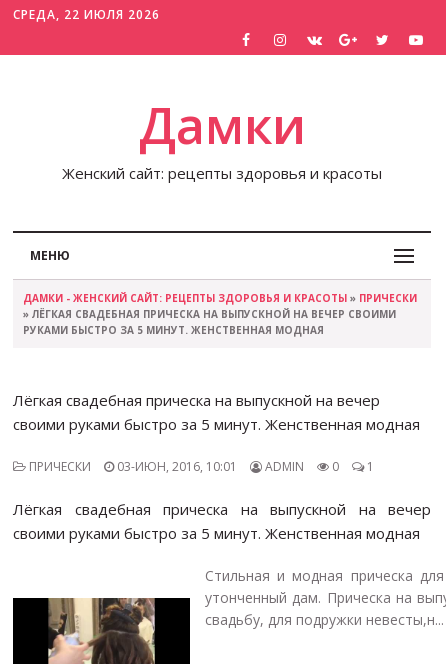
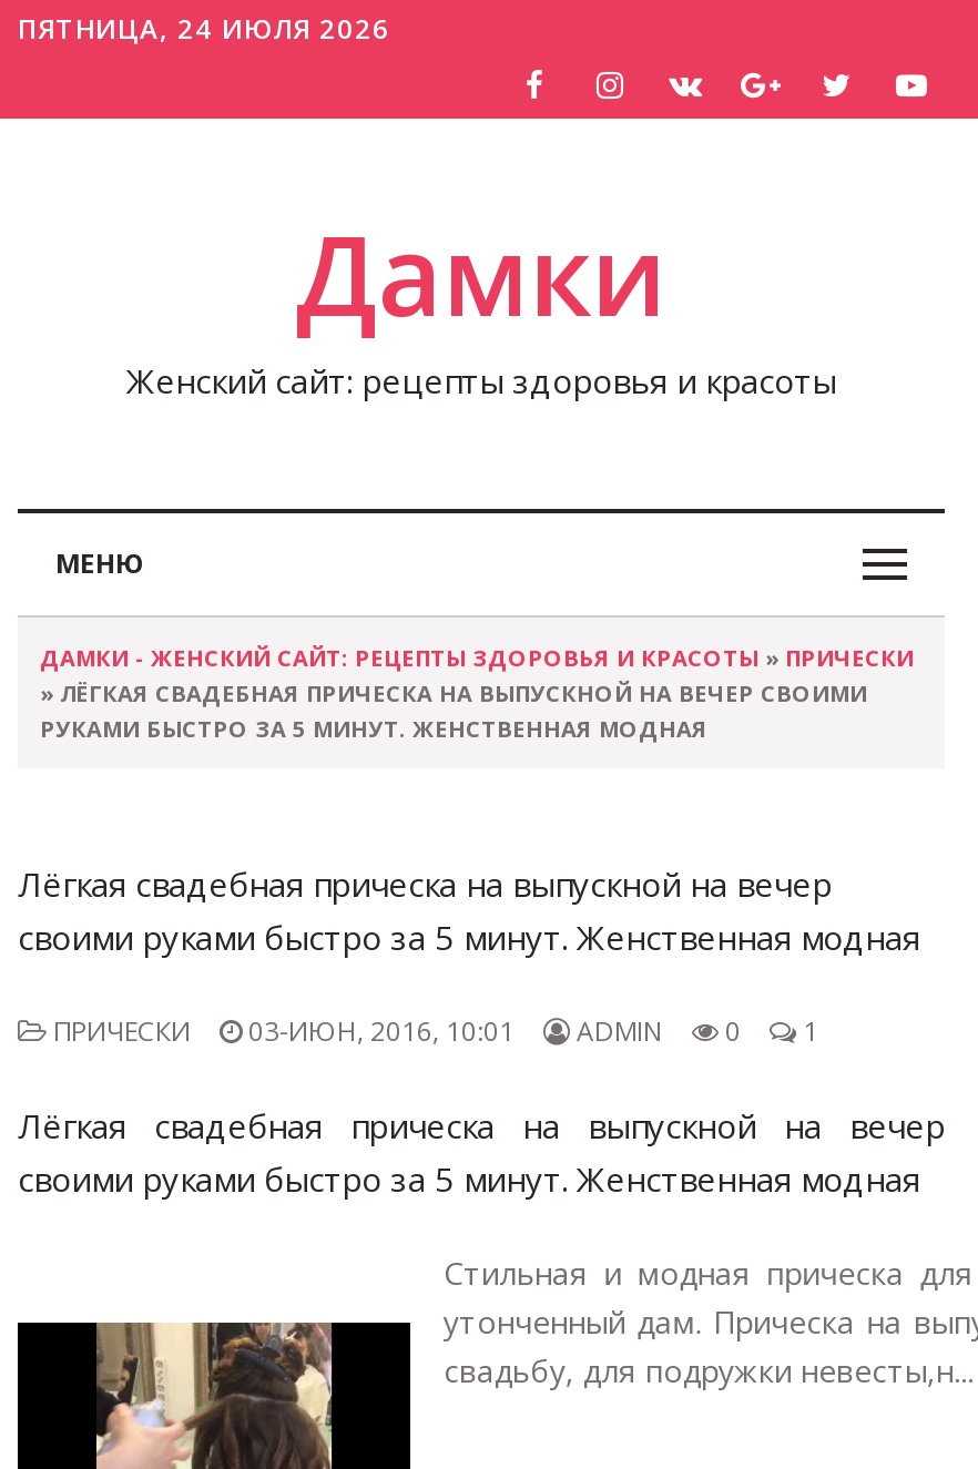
- СРЕДА, 22 ИЮЛЯ 2026
+ ПЯТНИЦА, 24 ИЮЛЯ 2026
